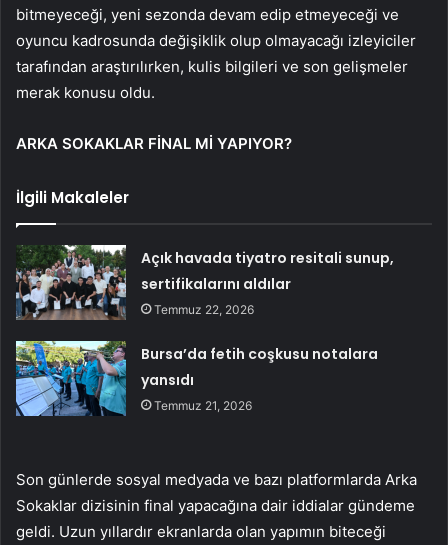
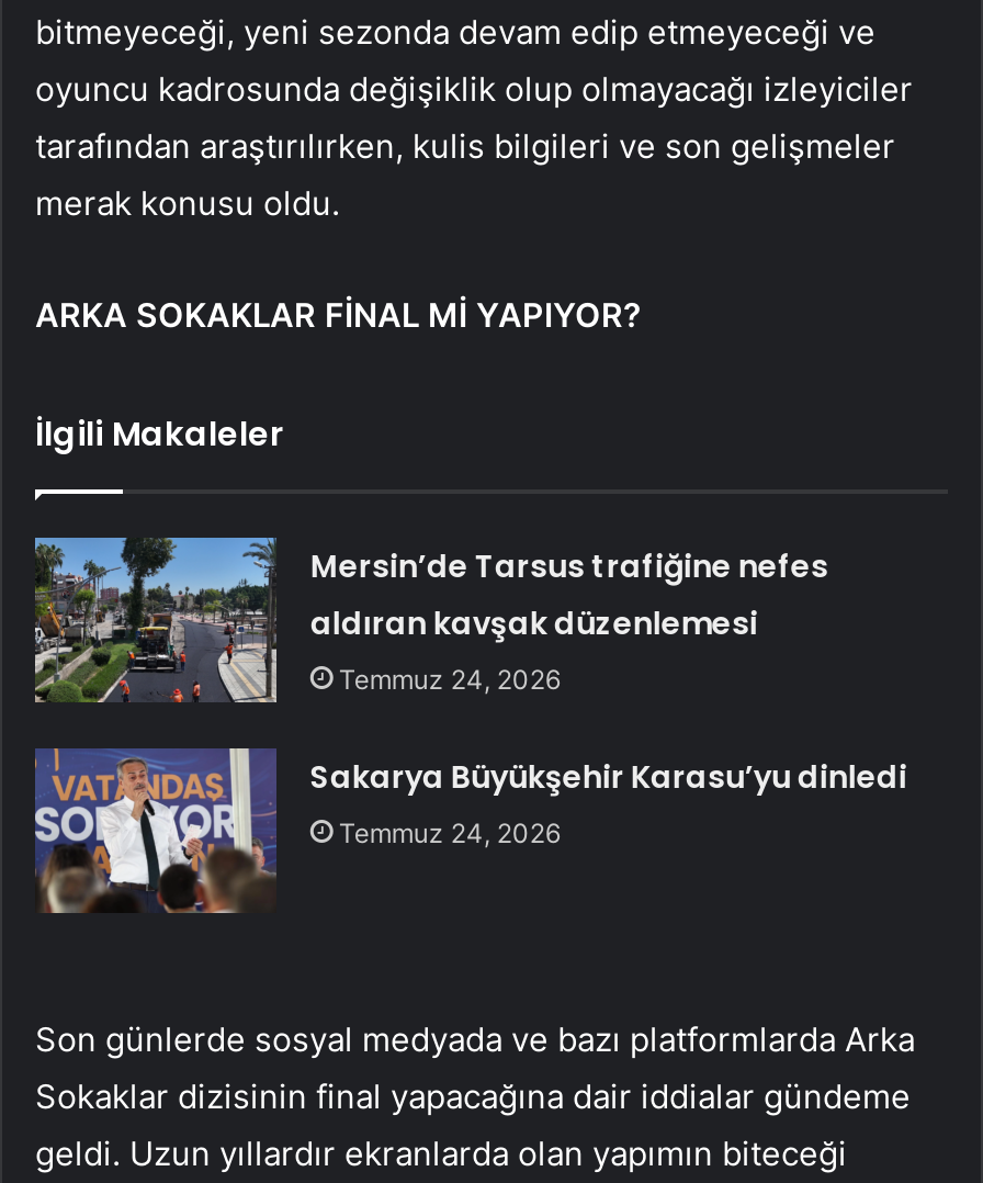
- [image]
- Açık havada tiyatro resitali sunup,
- sertifikalarını aldılar
- Temmuz 22, 2026
+ [image]
+ Mersin’de Tarsus trafiğine nefes
+ aldıran kavşak düzenlemesi
+ Temmuz 24, 2026

- [image]
- Bursa’da fetih coşkusu notalara
- yansıdı
- Temmuz 21, 2026
+ [image]
+ Sakarya Büyükşehir Karasu’yu dinledi
+ Temmuz 24, 2026
